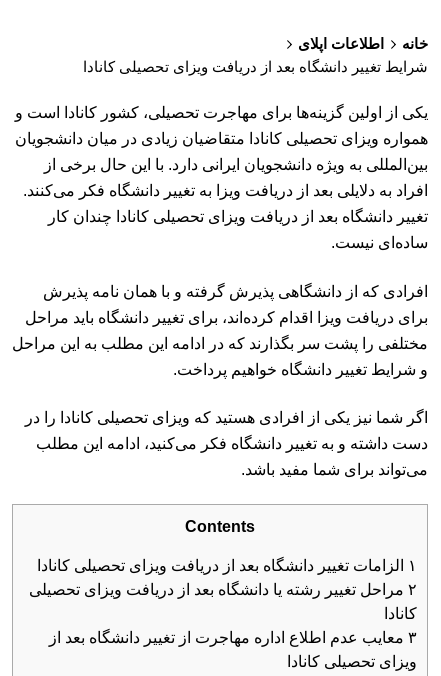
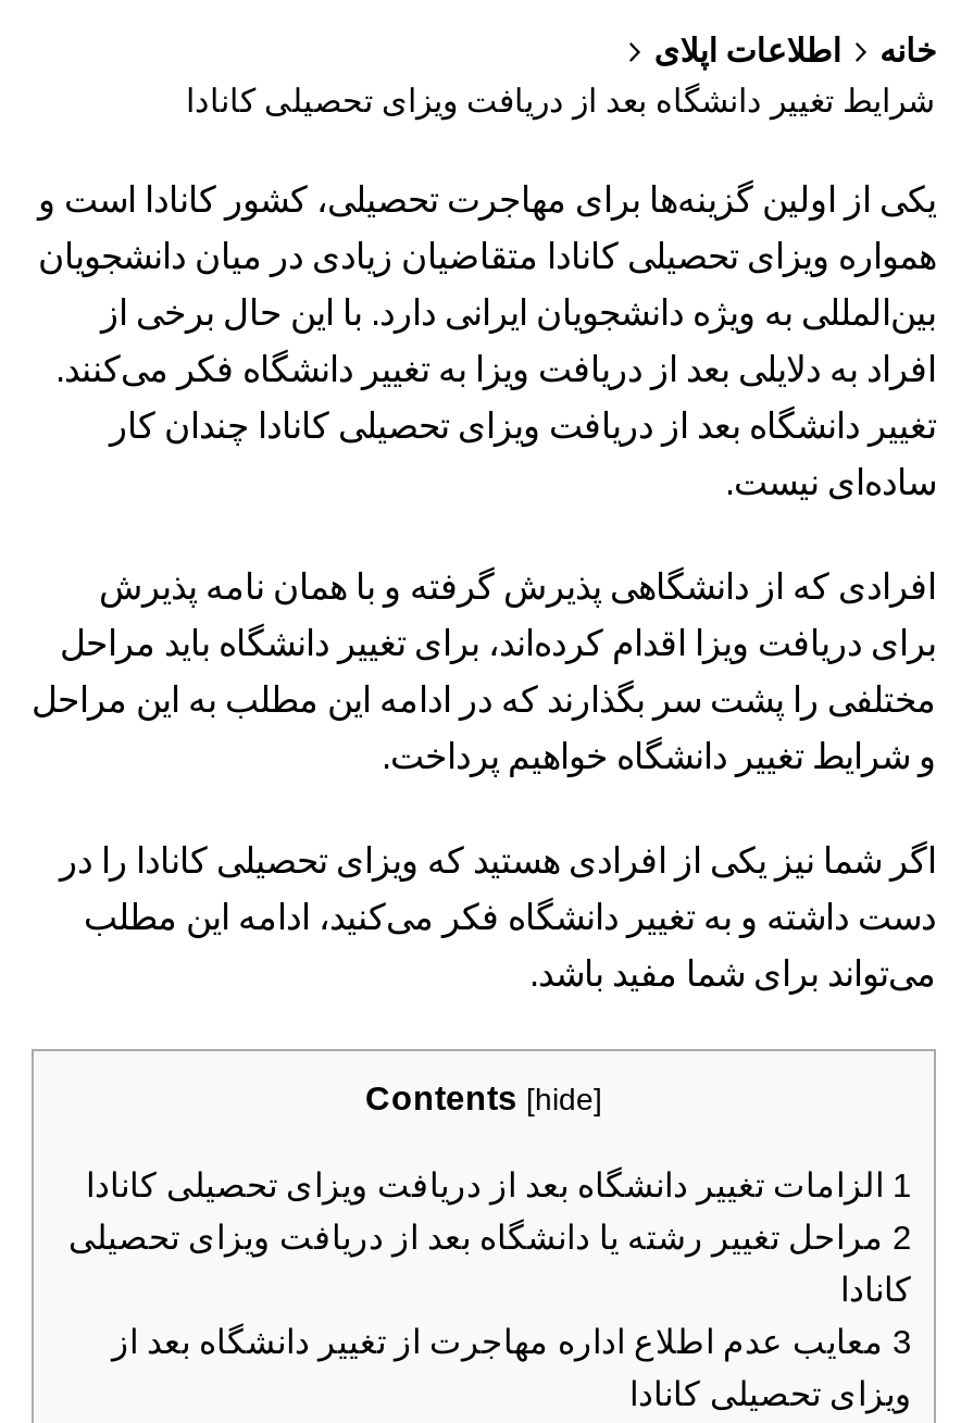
- Contents
+ Contents [hide]

- ۱ الزامات تغییر دانشگاه بعد از دریافت ویزای تحصیلی کانادا
- ۲ مراحل تغییر رشته یا دانشگاه بعد از دریافت ویزای تحصیلی
+ 1 الزامات تغییر دانشگاه بعد از دریافت ویزای تحصیلی کانادا
+ 2 مراحل تغییر رشته یا دانشگاه بعد از دریافت ویزای تحصیلی

- ۳ معایب عدم اطلاع اداره مهاجرت از تغییر دانشگاه بعد از
+ 3 معایب عدم اطلاع اداره مهاجرت از تغییر دانشگاه بعد از
